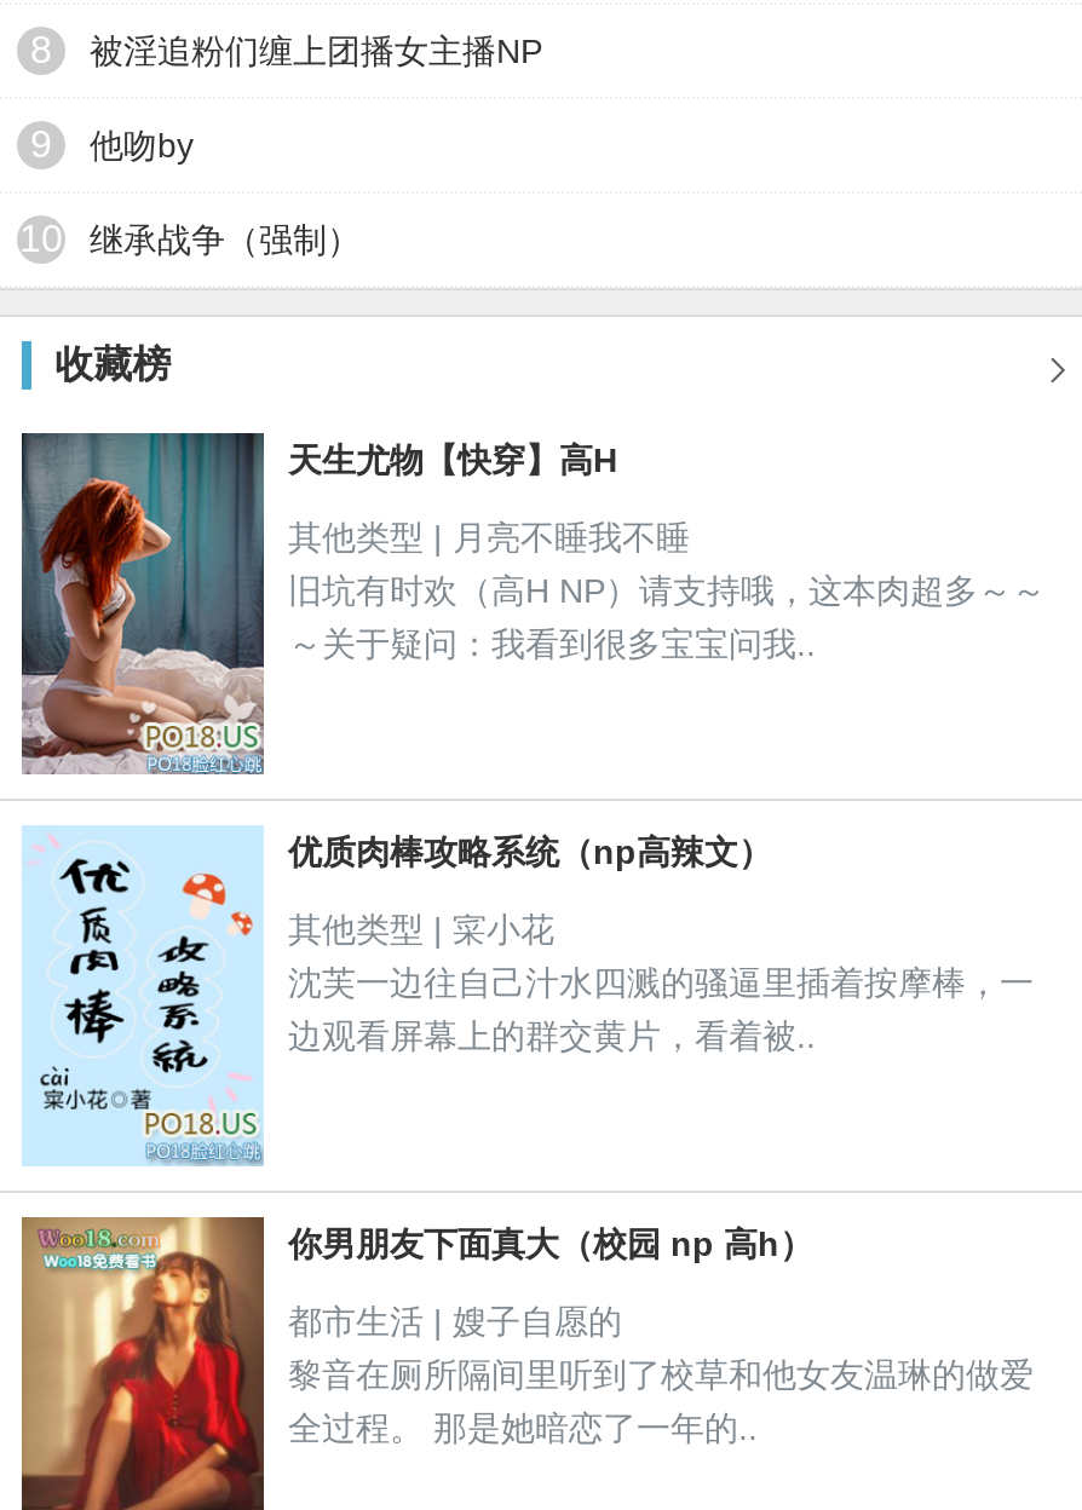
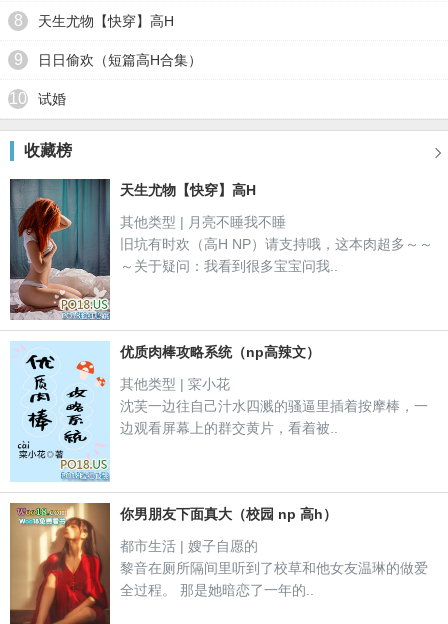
- 被淫追粉们缠上团播女主播NP
+ 天生尤物【快穿】高H

- 他吻by
+ 日日偷欢（短篇高H合集）

- 继承战争（强制）
+ 试婚
